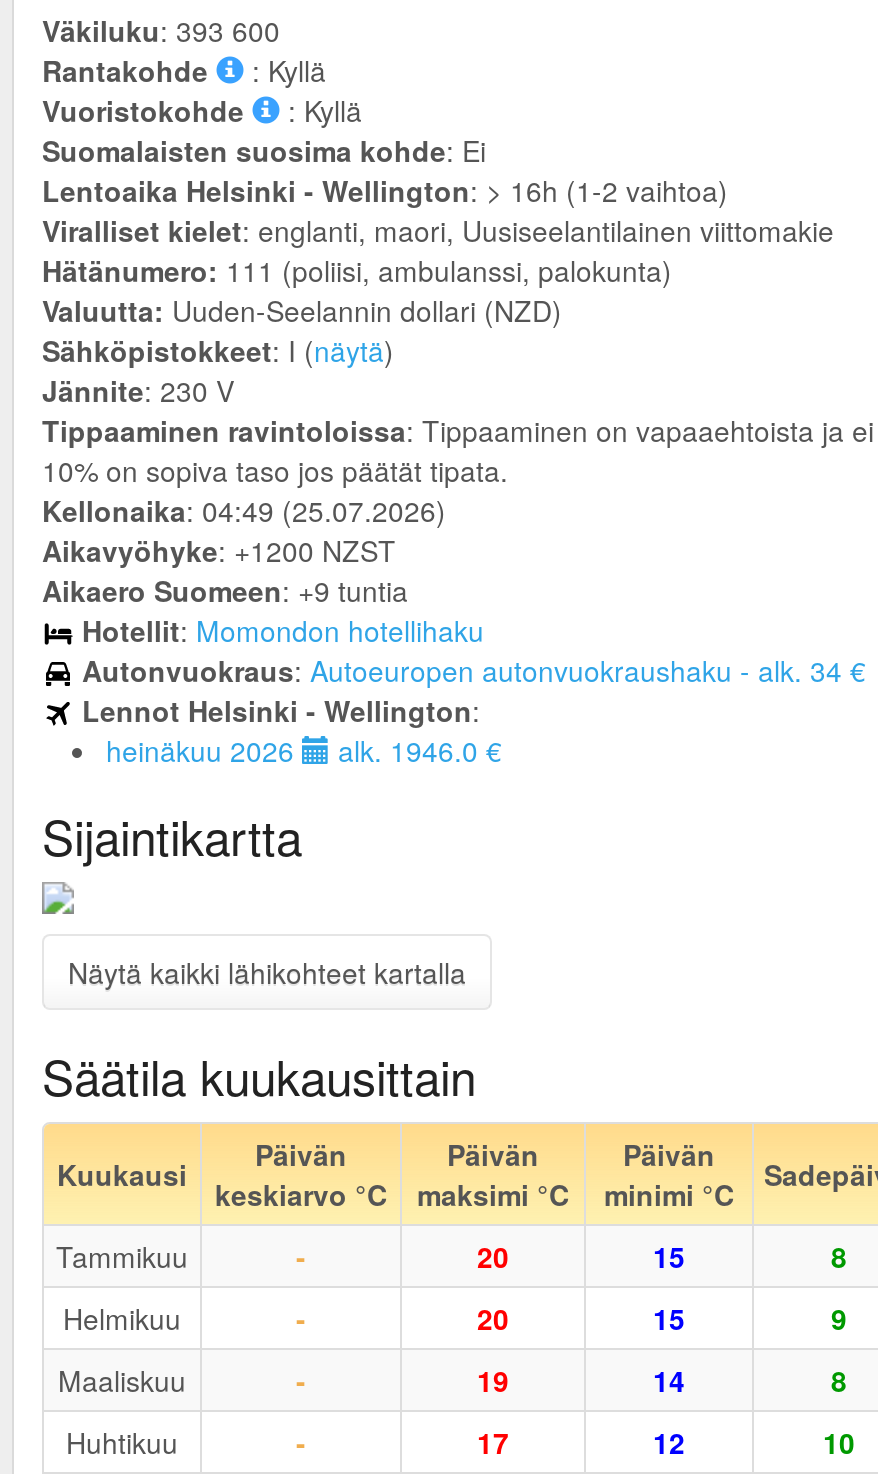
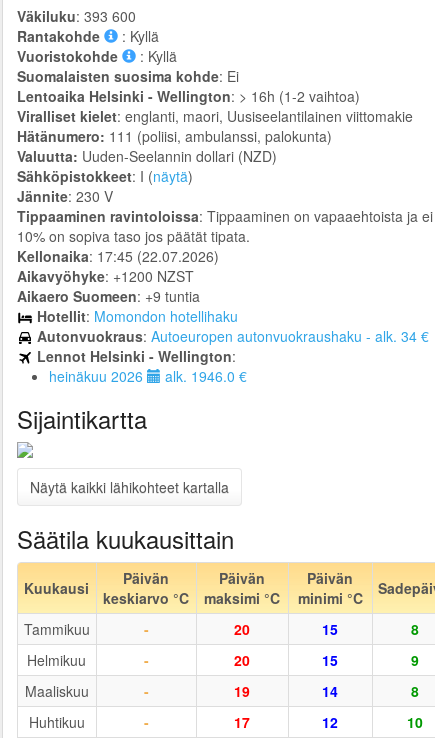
- Kellonaika: 04:49 (25.07.2026)
+ Kellonaika: 17:45 (22.07.2026)
